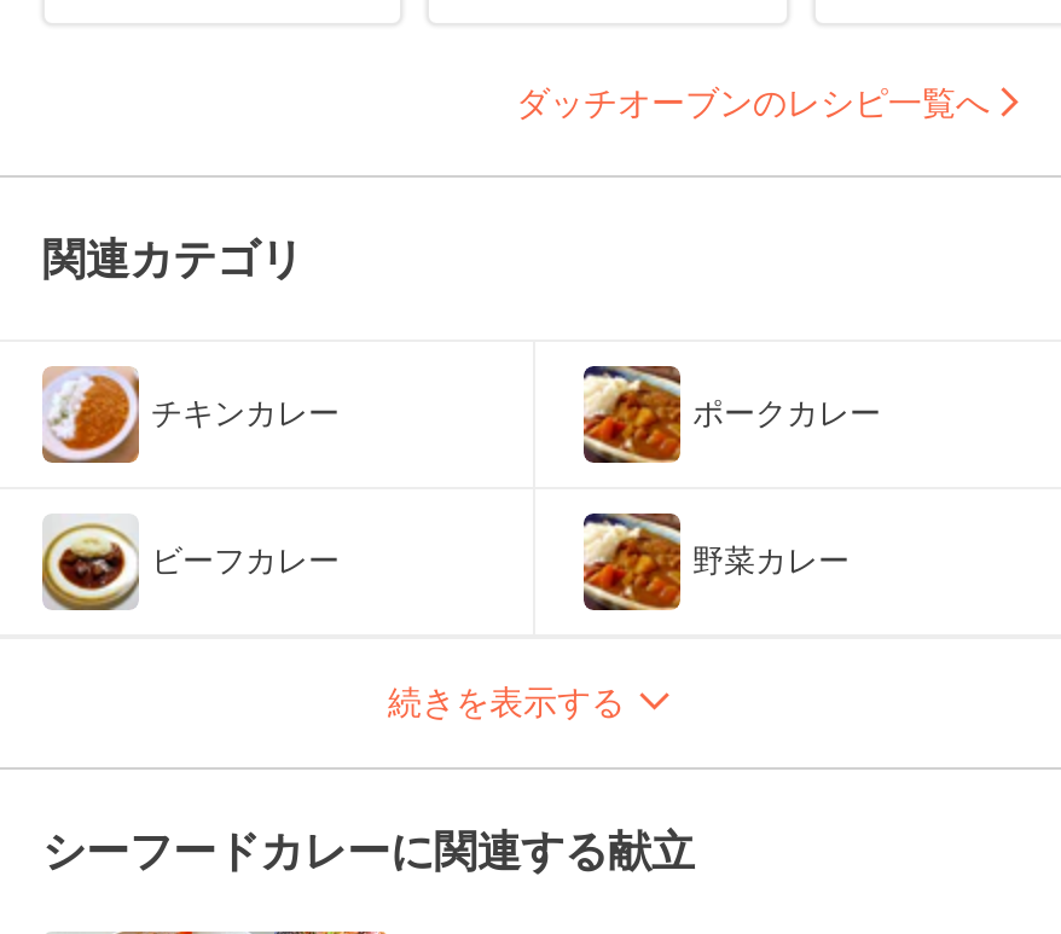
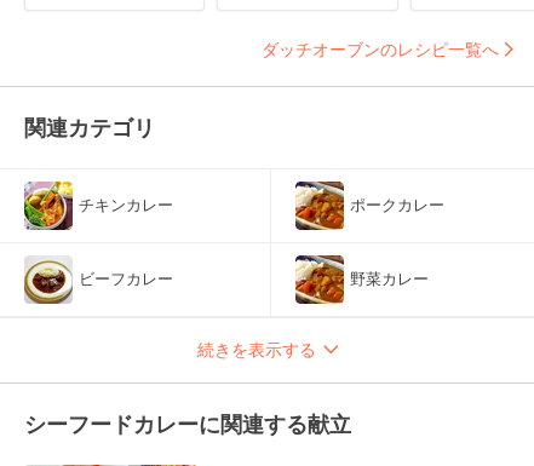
- [image]
+ [image]
